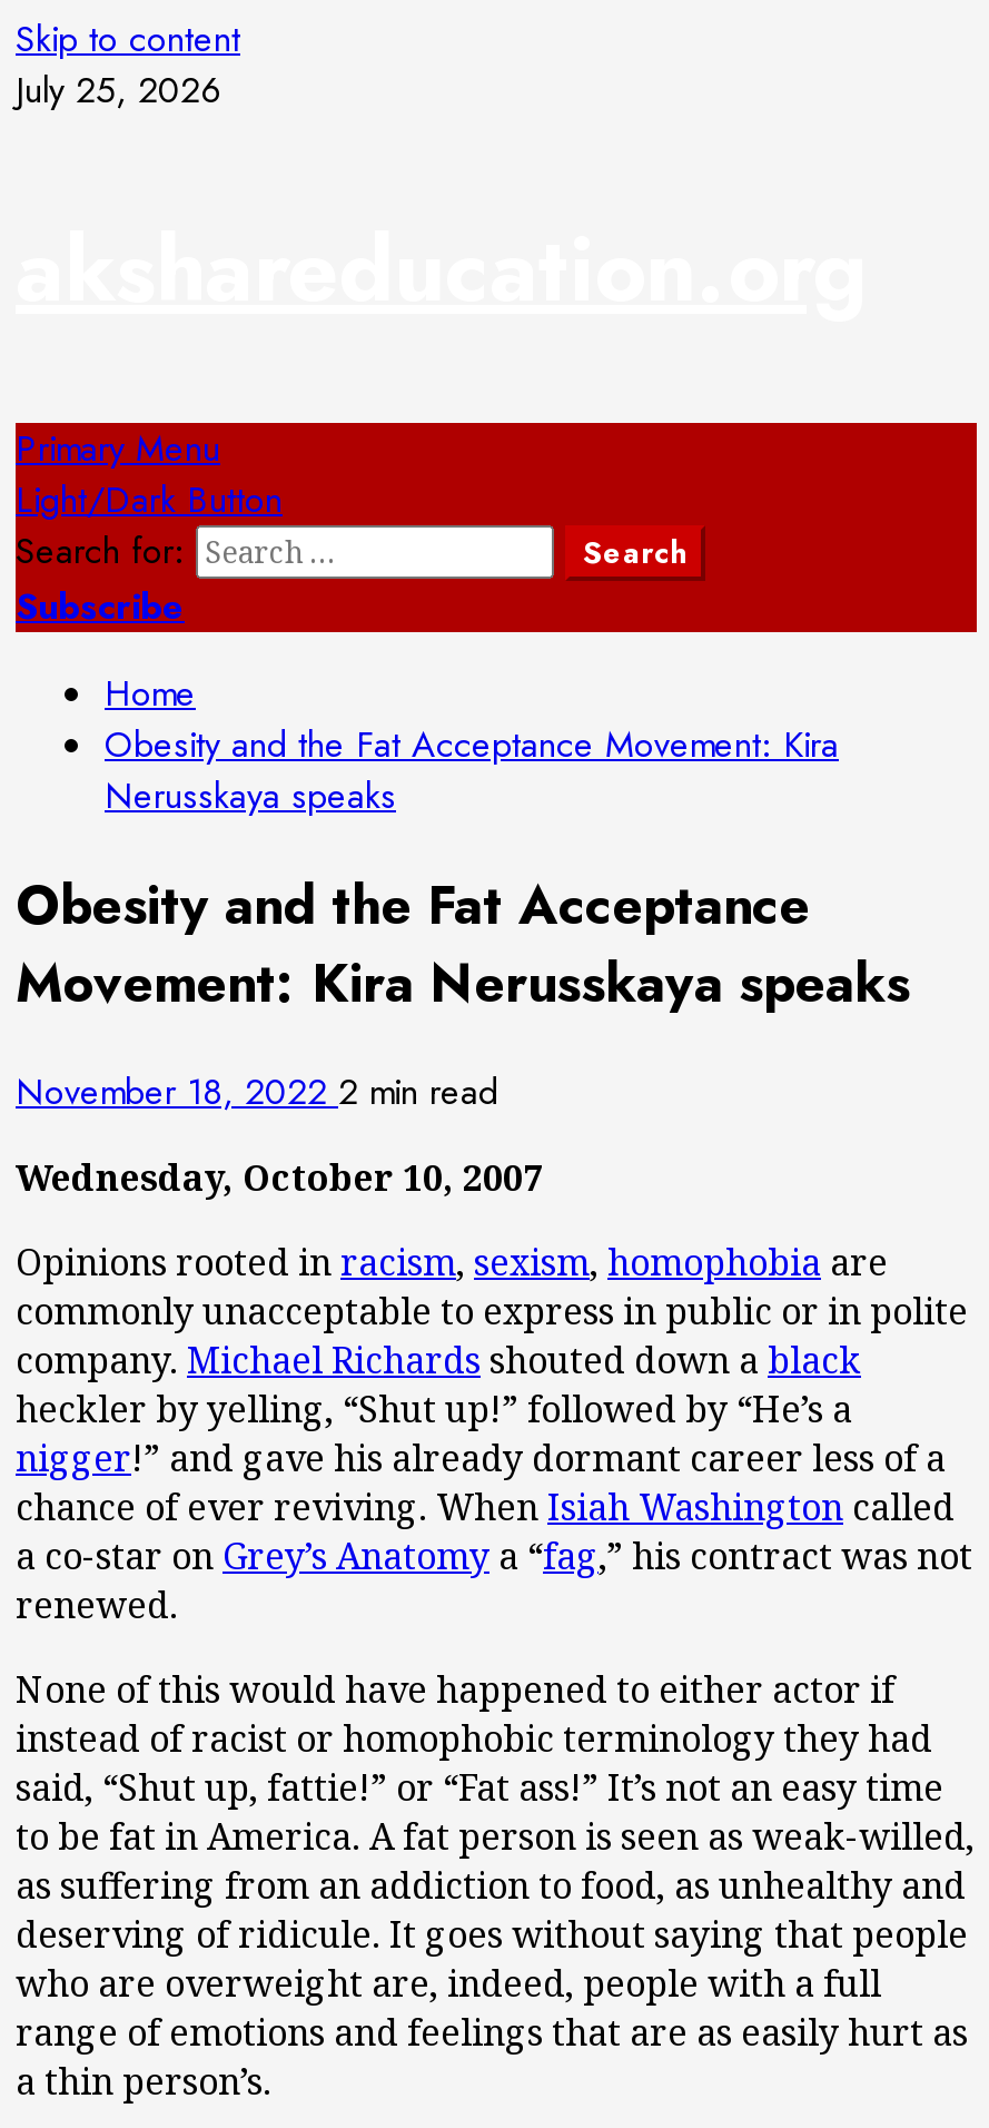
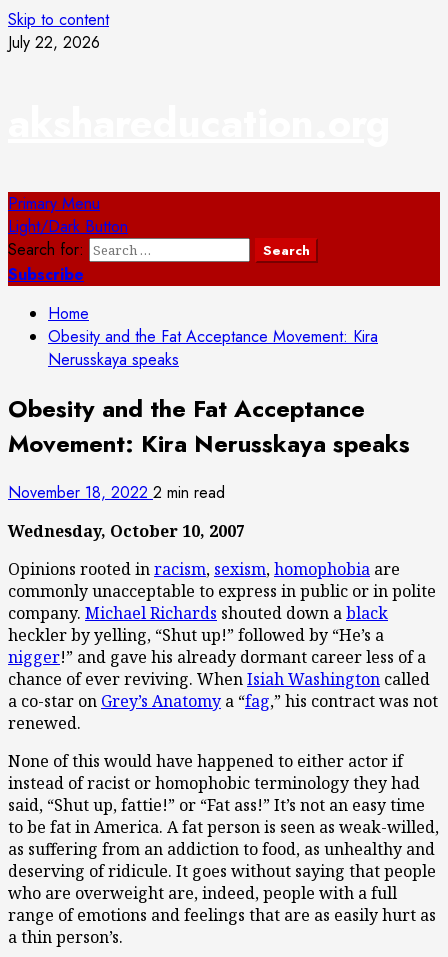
- July 25, 2026
+ July 22, 2026
